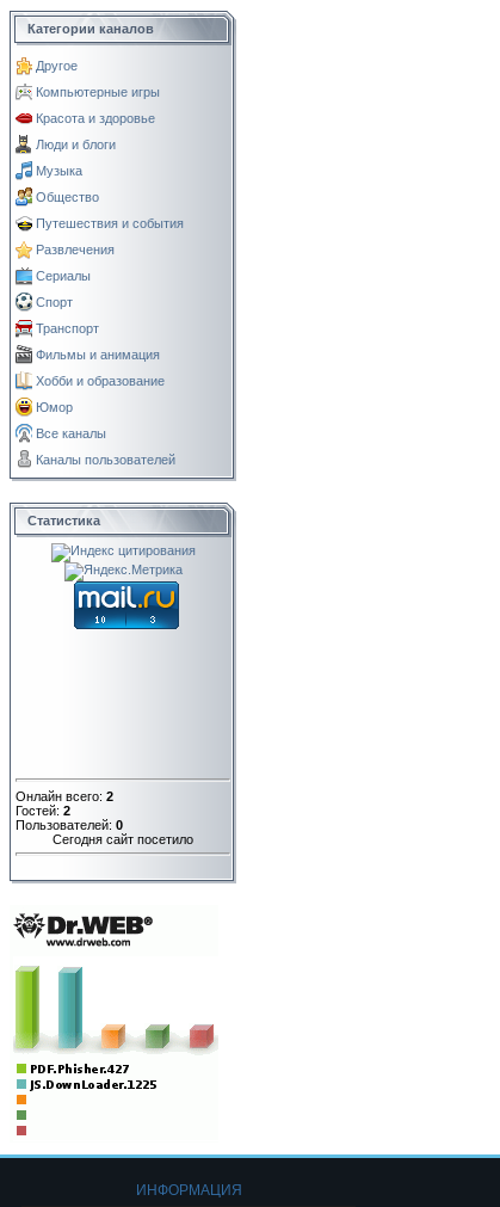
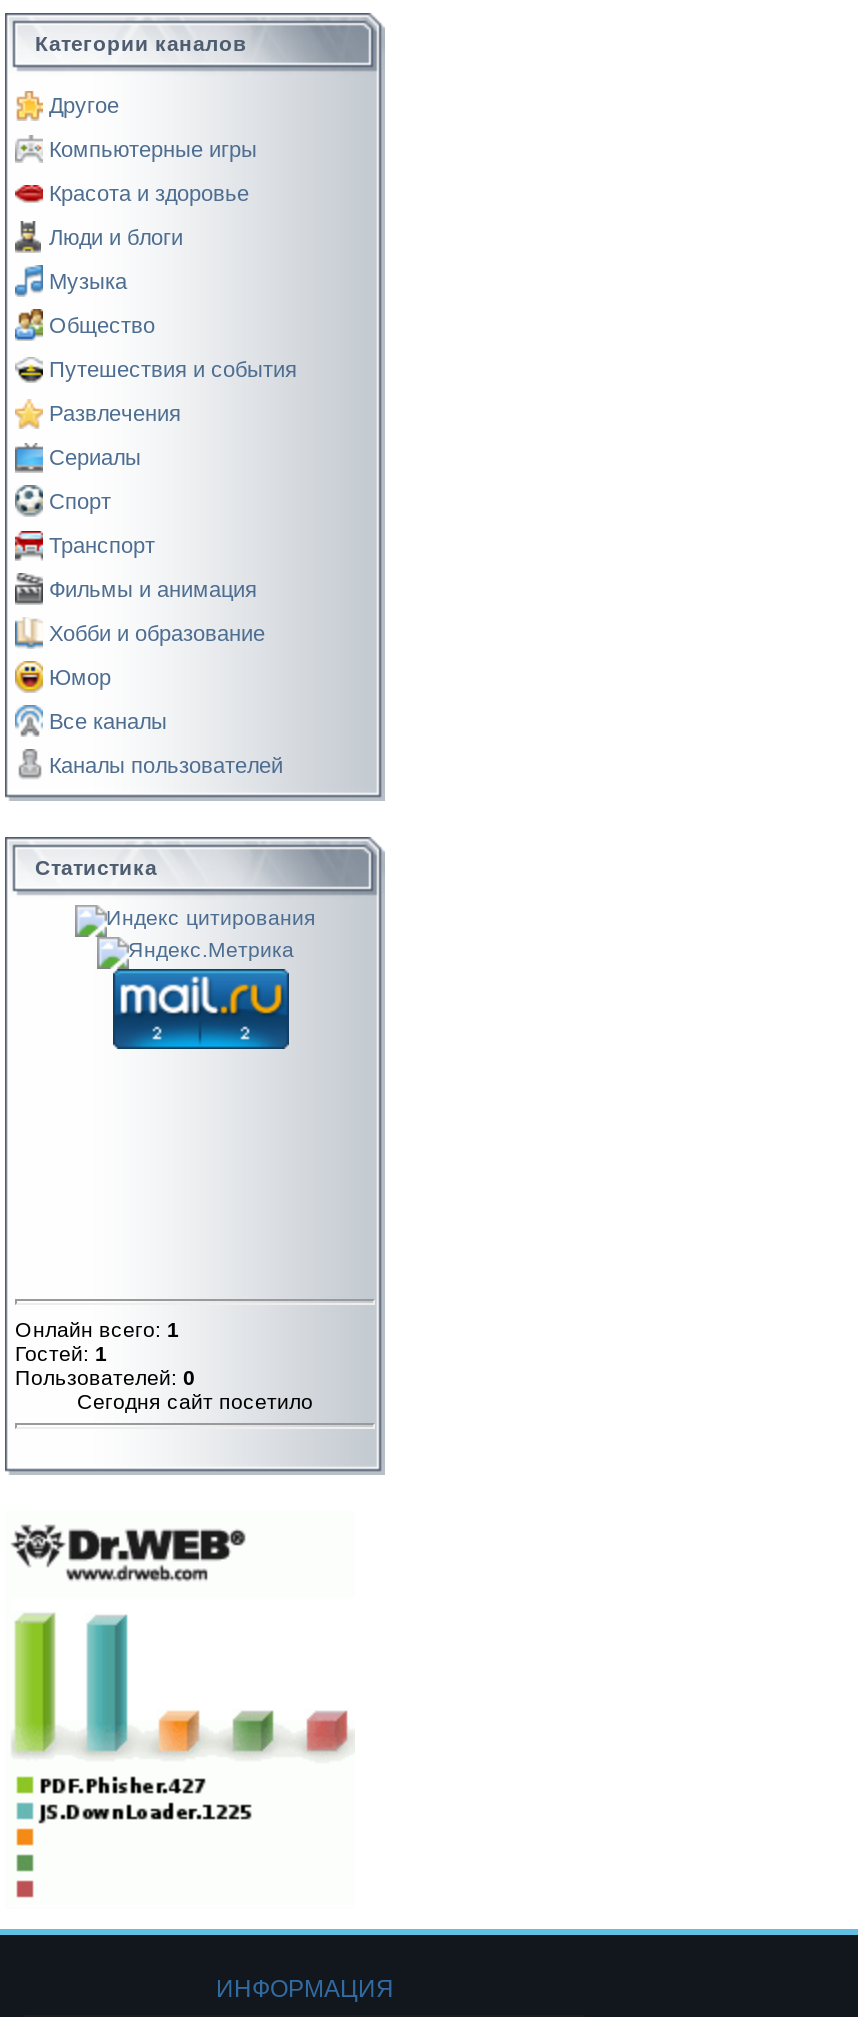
- Онлайн всего: 2
+ Онлайн всего: 1

- Гостей: 2
+ Гостей: 1
